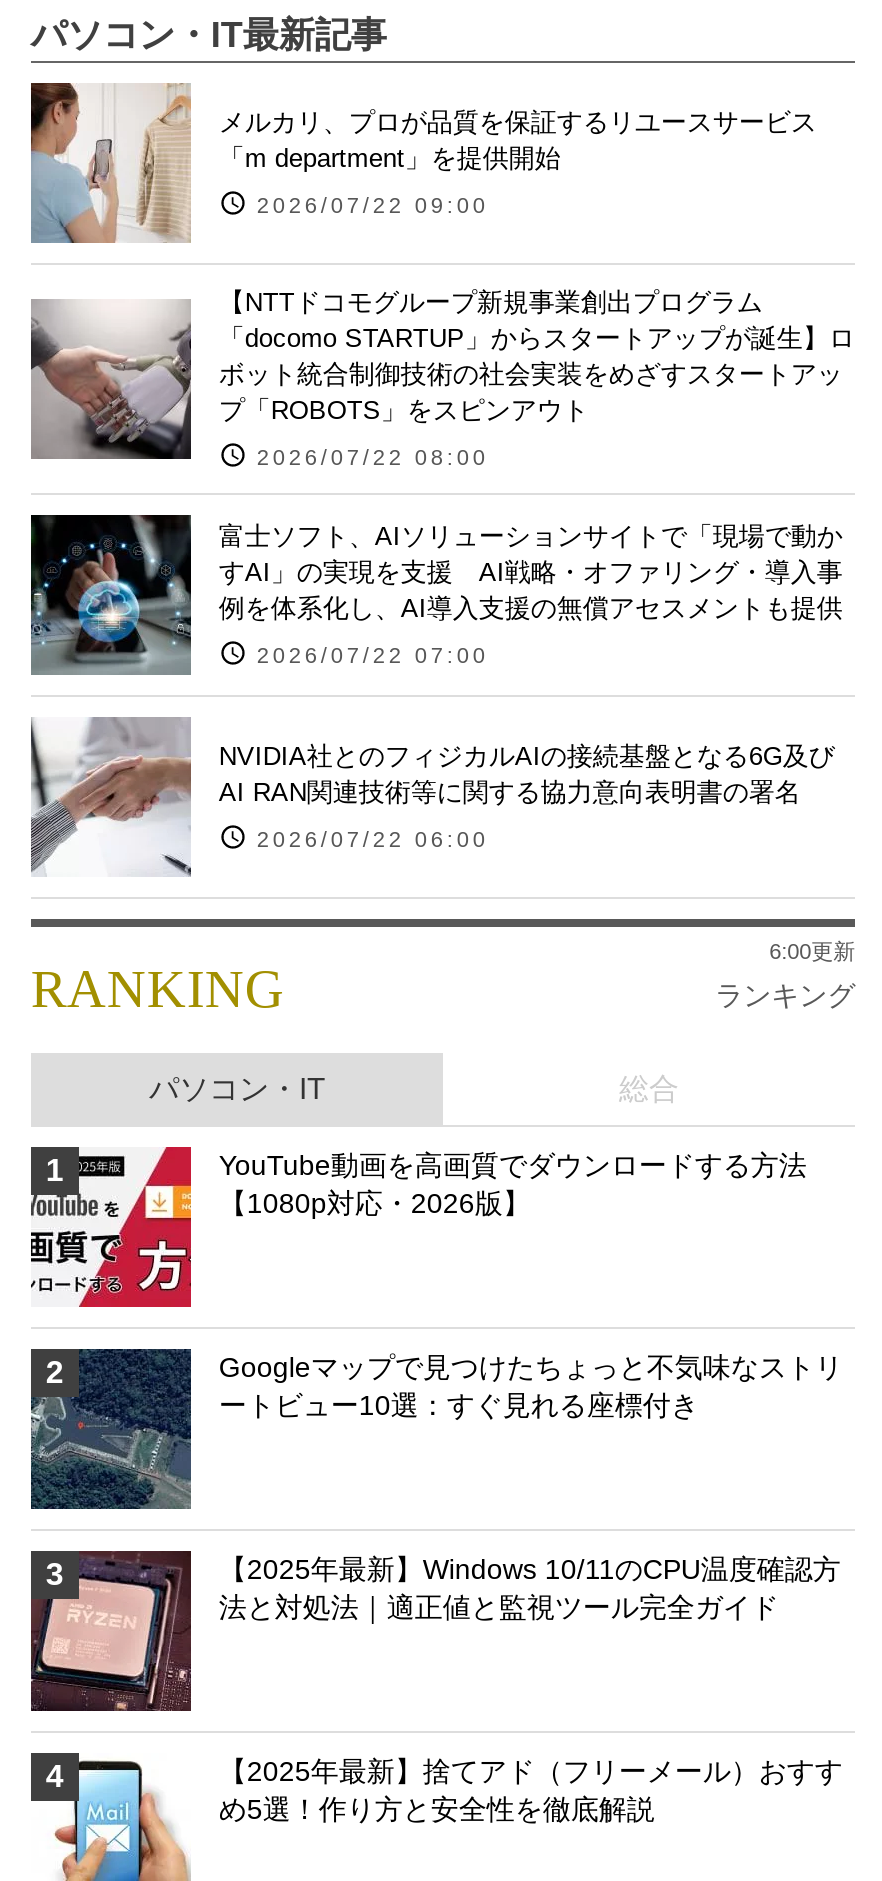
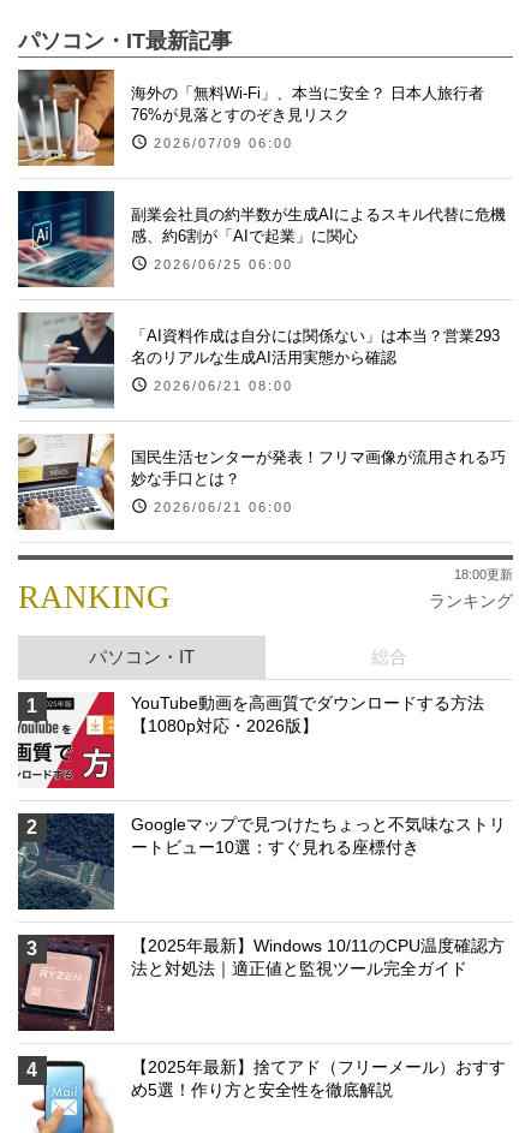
- [image]
- メルカリ、プロが品質を保証するリユースサービス
- 「m department」を提供開始
+ [image]
+ 海外の「無料Wi-Fi」、本当に安全？ 日本人旅行者
+ 76%が見落とすのぞき見リスク

- 2026/07/22 09:00
+ 2026/07/09 06:00

- [image]
- 【NTTドコモグループ新規事業創出プログラム
- 「docomo STARTUP」からスタートアップが誕生】ロ
- ボット統合制御技術の社会実装をめざすスタートアッ
- プ「ROBOTS」をスピンアウト
+ [image]
+ 副業会社員の約半数が生成AIによるスキル代替に危機
+ 感、約6割が「AIで起業」に関心

- 2026/07/22 08:00
+ 2026/06/25 06:00

- [image]
- 富士ソフト、AIソリューションサイトで「現場で動か
- すAI」の実現を支援 AI戦略・オファリング・導入事
- 例を体系化し、AI導入支援の無償アセスメントも提供
+ [image]
+ 「AI資料作成は自分には関係ない」は本当？営業293
+ 名のリアルな生成AI活用実態から確認

- 2026/07/22 07:00
+ 2026/06/21 08:00

- [image]
- NVIDIA社とのフィジカルAIの接続基盤となる6G及び
- AI RAN関連技術等に関する協力意向表明書の署名
+ [image]
+ 国民生活センターが発表！フリマ画像が流用される巧
+ 妙な手口とは？

- 2026/07/22 06:00
+ 2026/06/21 06:00

- 6:00更新
+ 18:00更新
